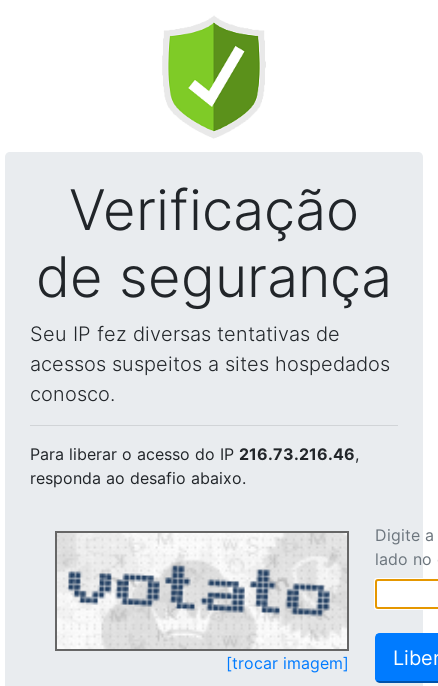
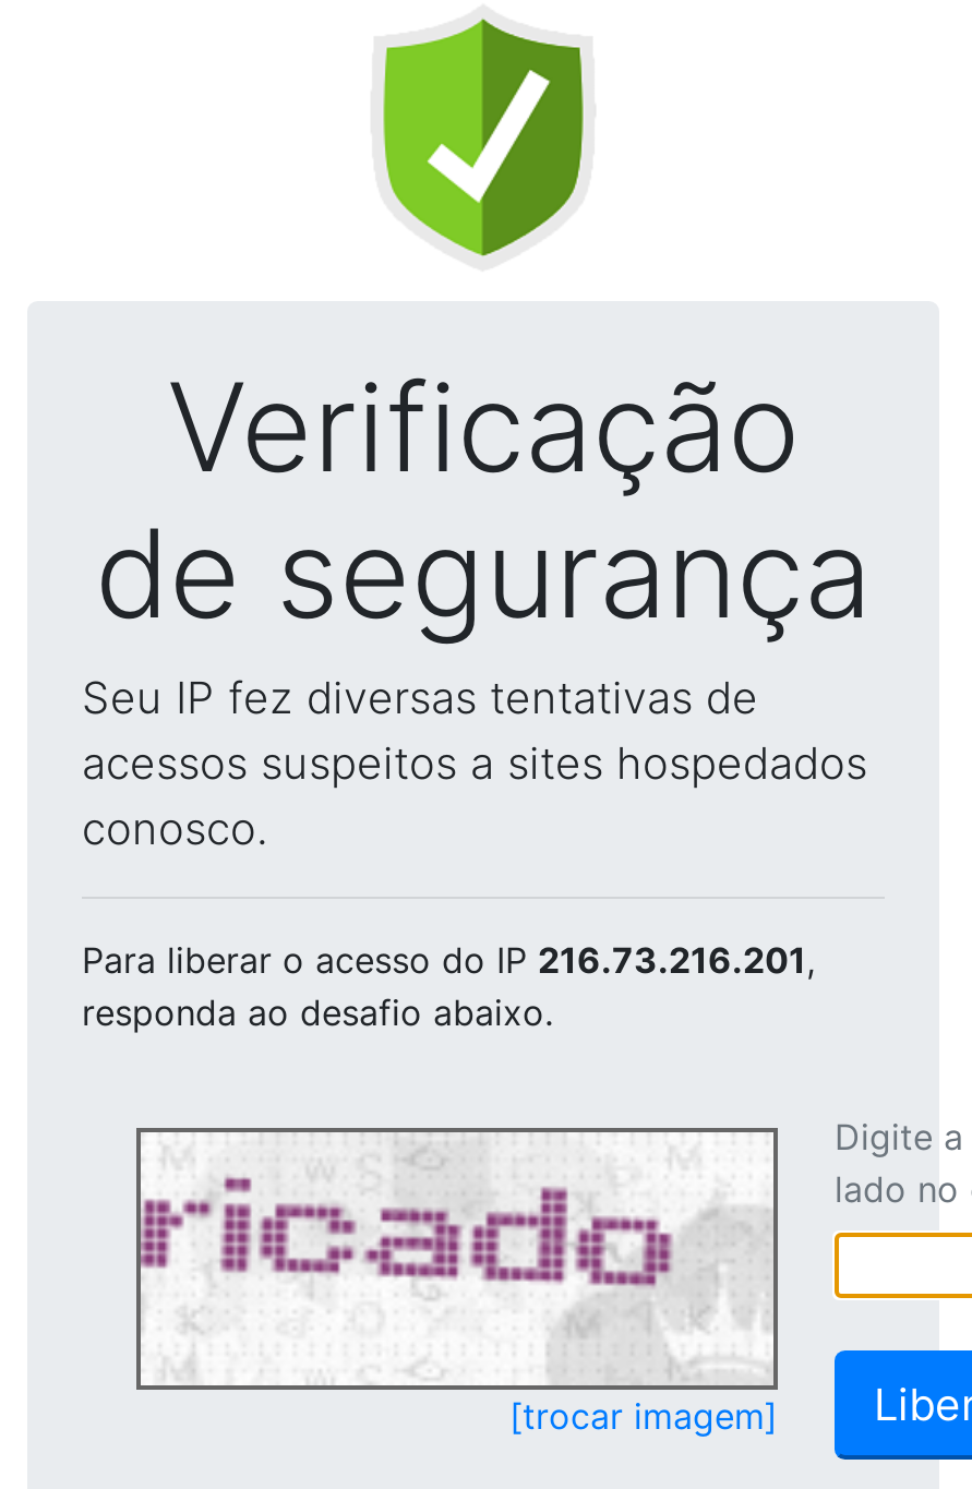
- Para liberar o acesso do IP 216.73.216.46,
+ Para liberar o acesso do IP 216.73.216.201,

- [image]
+ [image]
